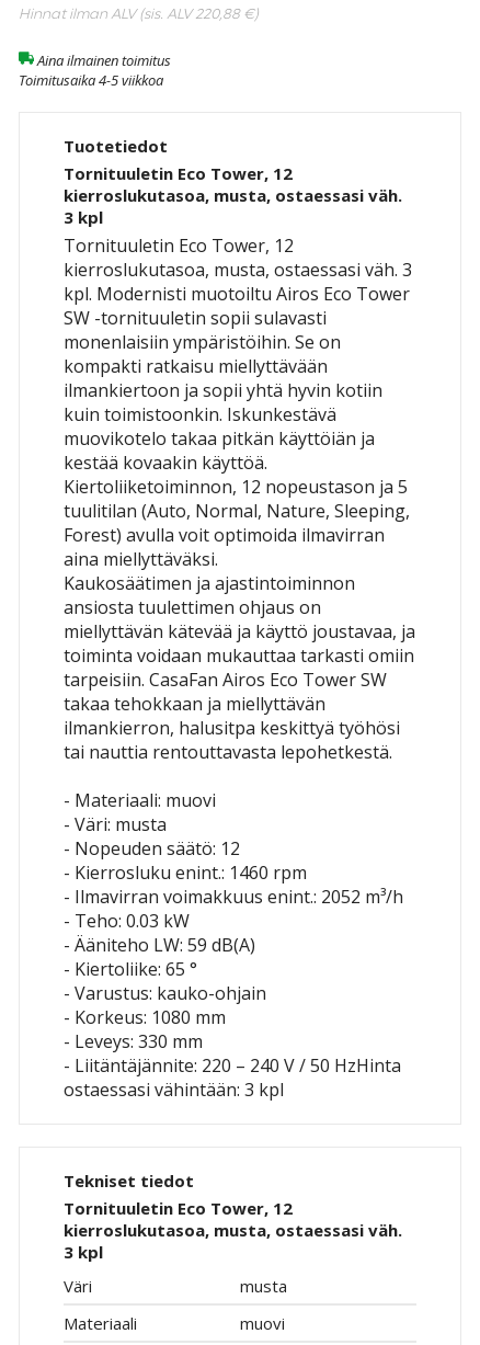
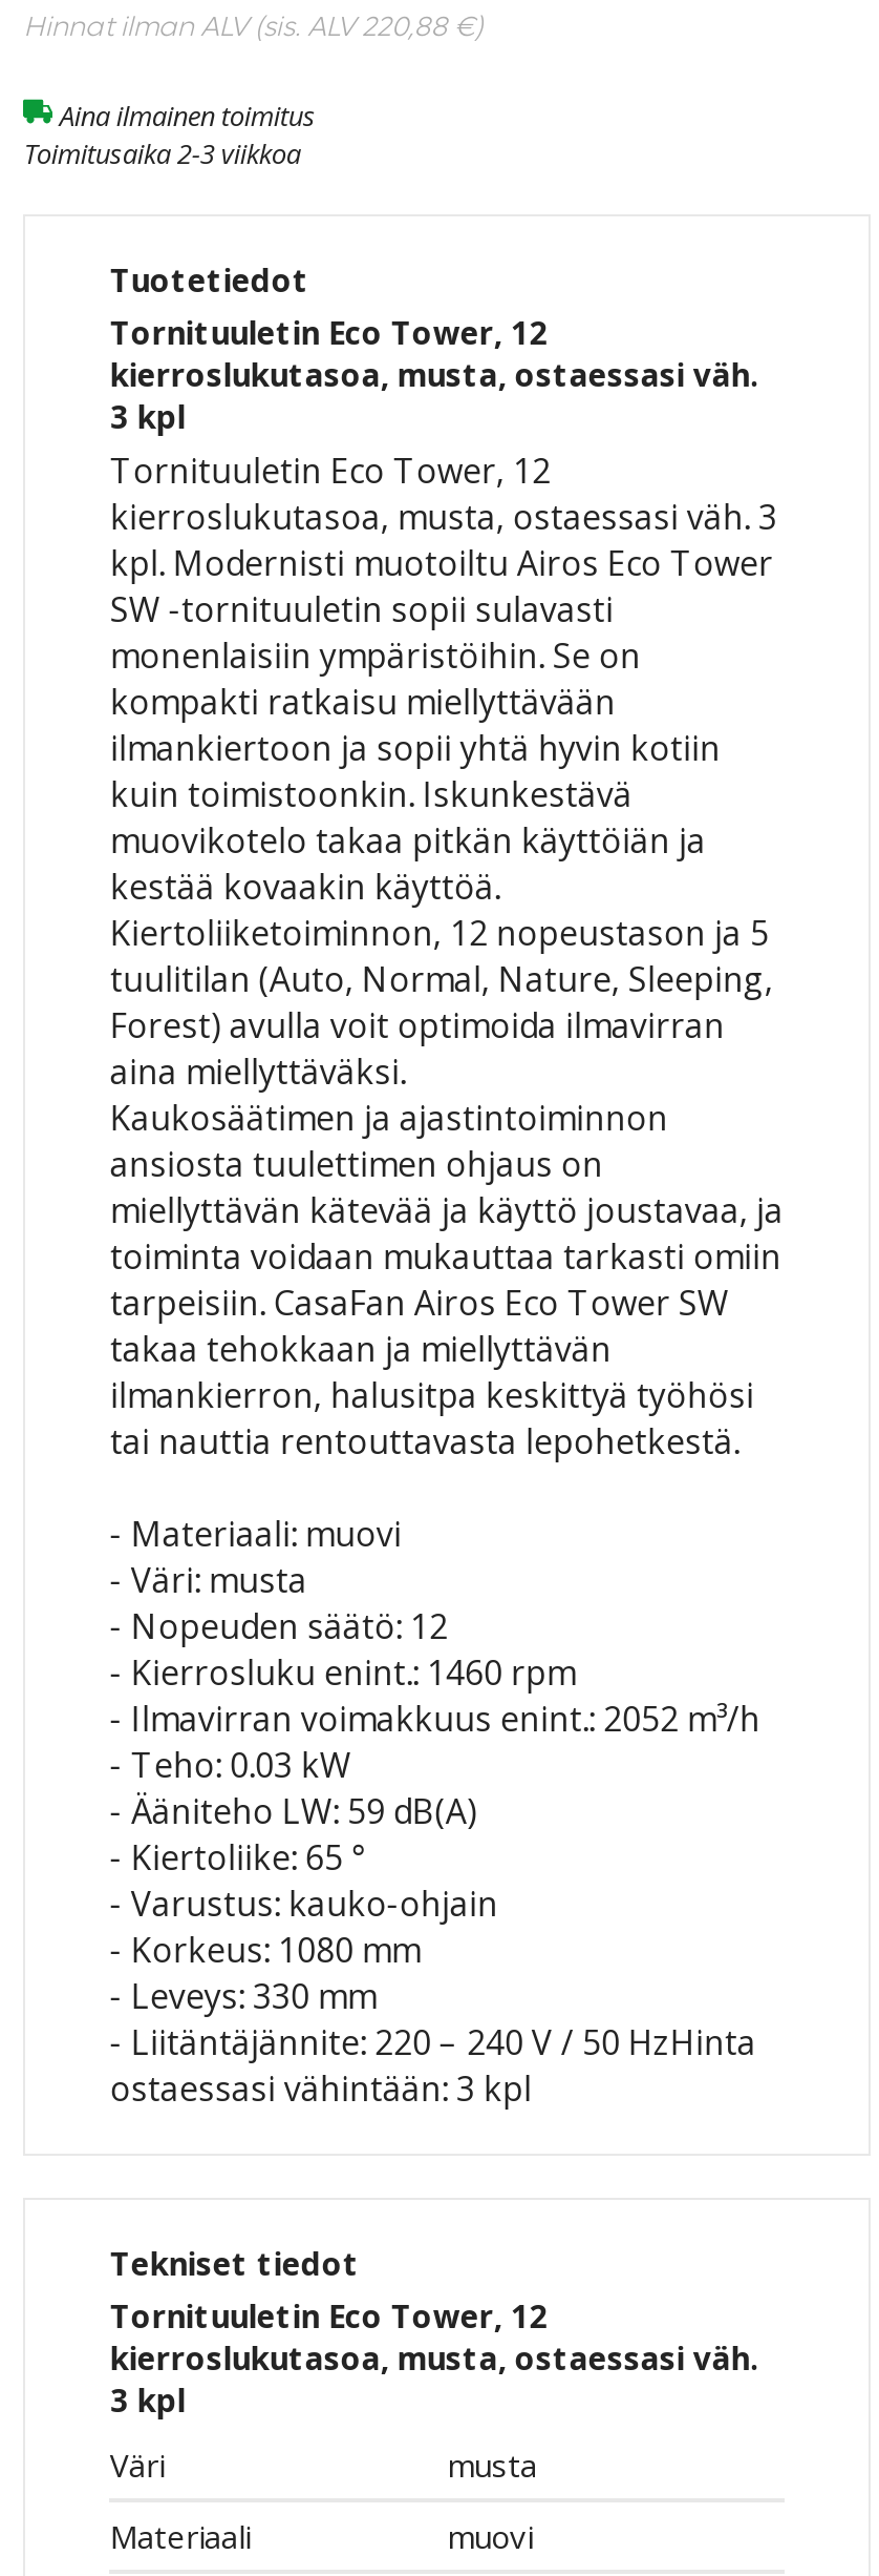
- Toimitusaika 4-5 viikkoa
+ Toimitusaika 2-3 viikkoa
